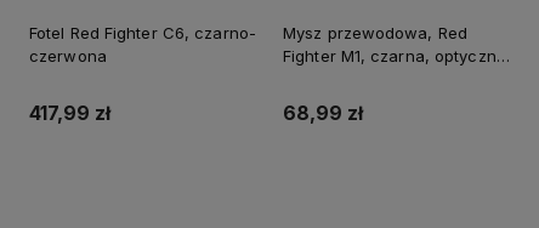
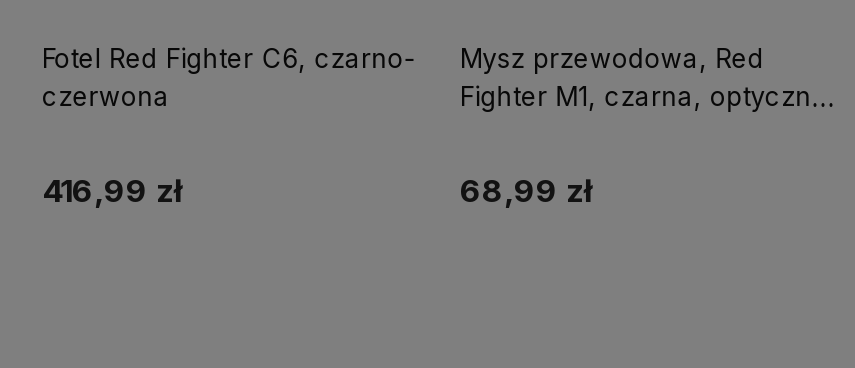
- 417,99 zł
+ 416,99 zł
